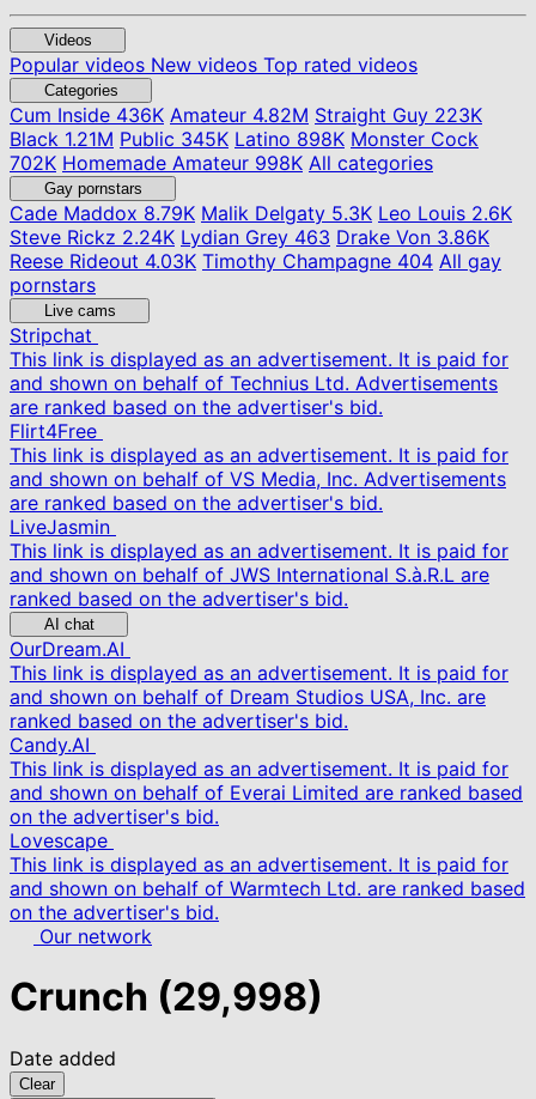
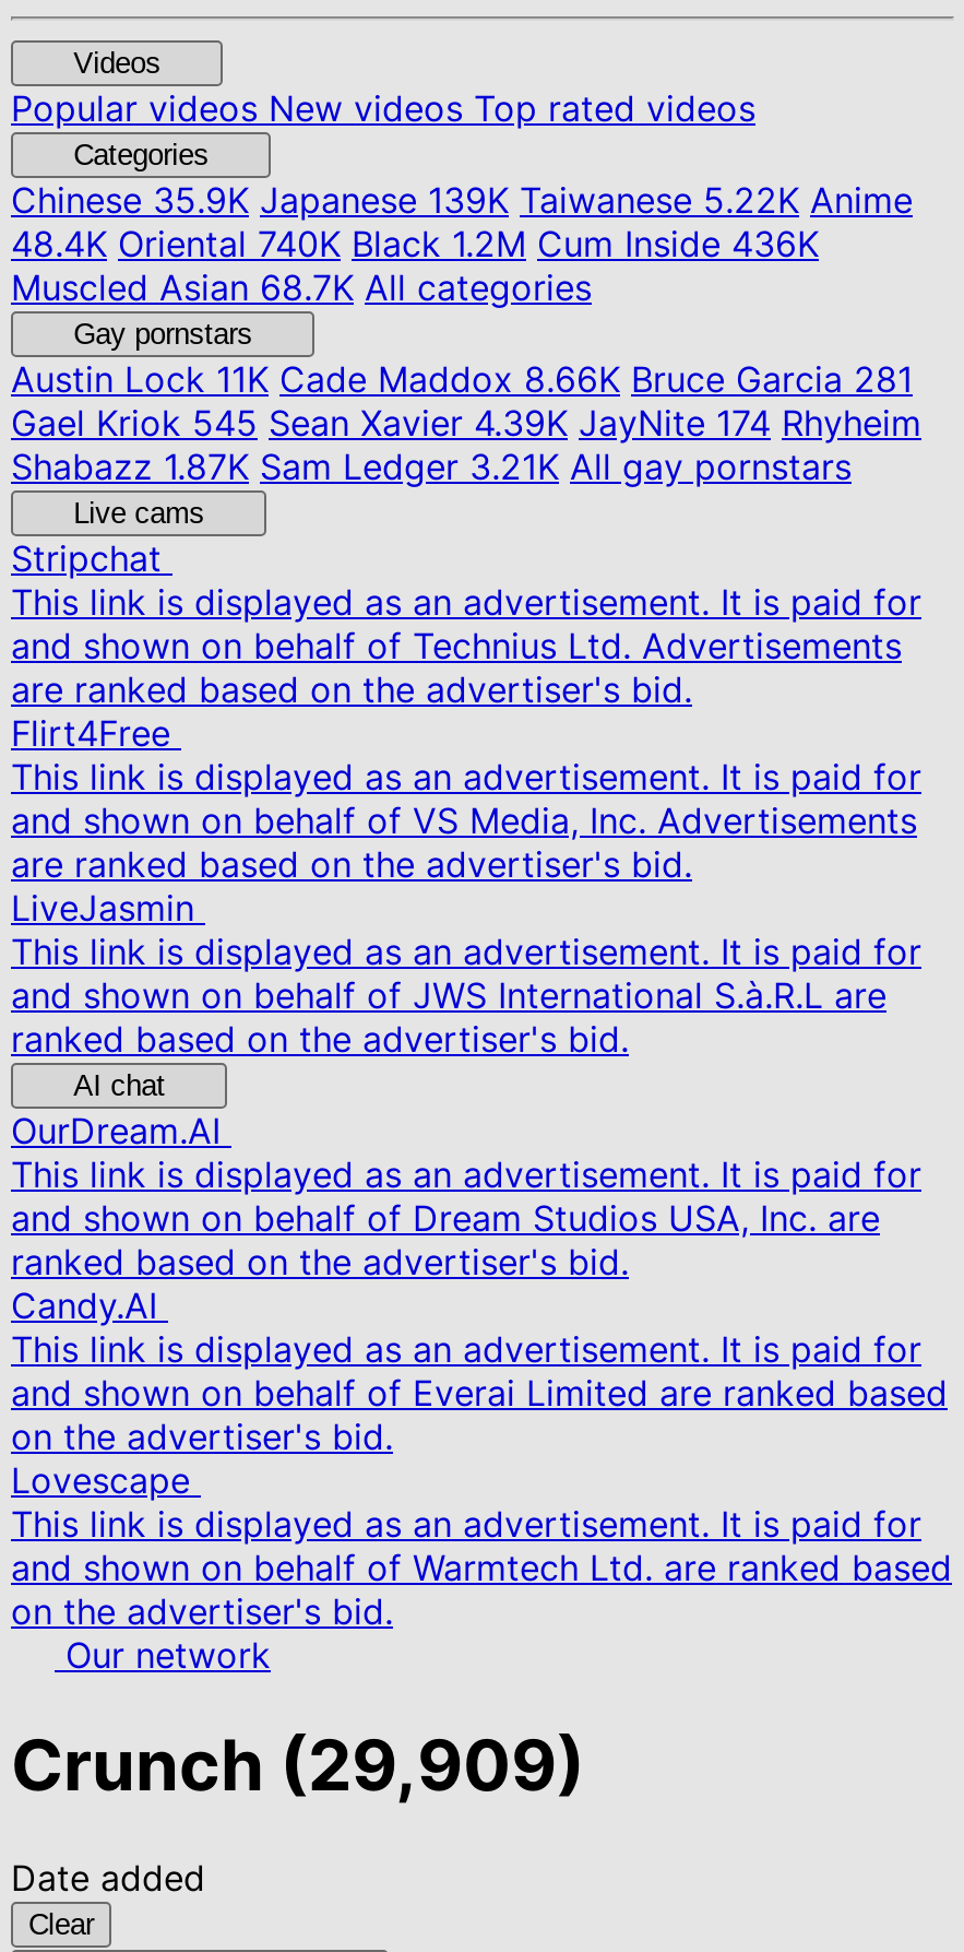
- Cum Inside436K Amateur 4.82M Straight Guy 223K
- Black 1.21M Public 345K Latino 898K Monster Cock
- 702K Homemade Amateur 998K All categories
+ Chinese35.9K Japanese 139K Taiwanese 5.22K Anime
+ 48.4K Oriental 740K Black 1.2M Cum Inside 436K
+ Muscled Asian 68.7K All categories

- Cade Maddox8.79K Malik Delgaty 5.3K Leo Louis 2.6K
- Steve Rickz 2.24K Lydian Grey463 Drake Von 3.86K
- Reese Rideout 4.03K Timothy Champagne 404 All gay
- pornstars
+ Austin Lock11K Cade Maddox 8.66K Bruce Garcia 281
+ Gael Kriok 545 Sean Xavier 4.39K JayNite 174 Rhyheim
+ Shabazz 1.87K Sam Ledger 3.21K All gay pornstars

- Crunch (29,998)
+ Crunch (29,909)
